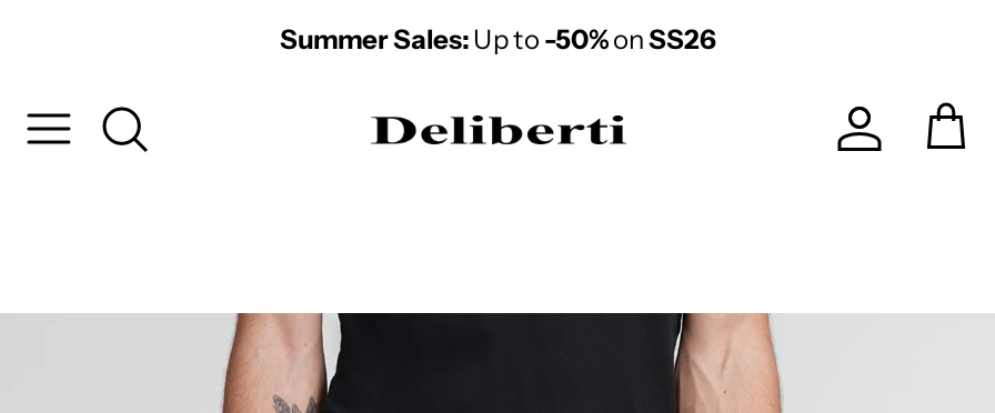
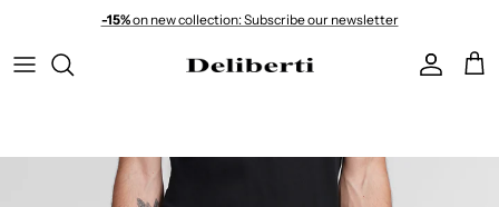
- Summer Sales: Up to -50%on SS26
+ -15%on new collection: Subscribe our newsletter
